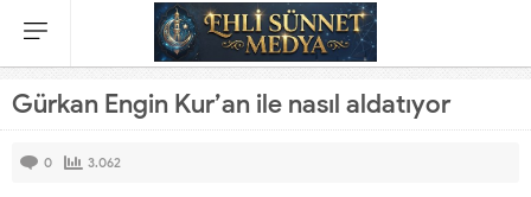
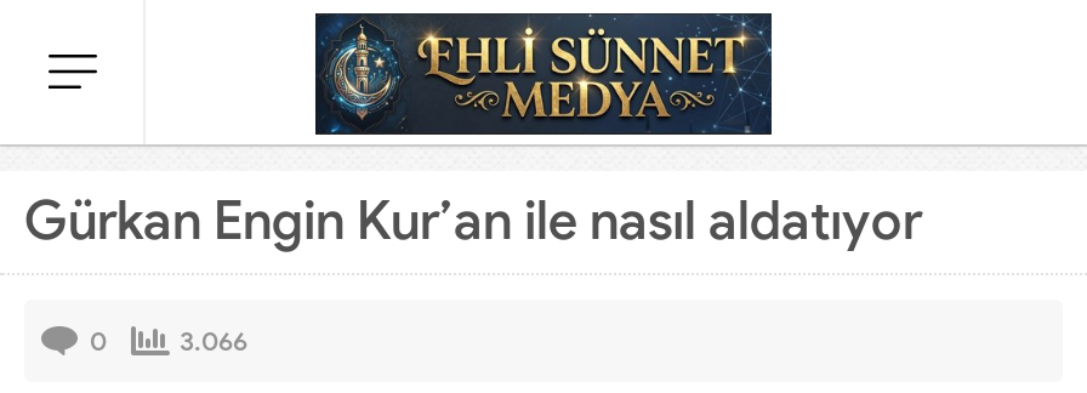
- 3.062
+ 3.066
